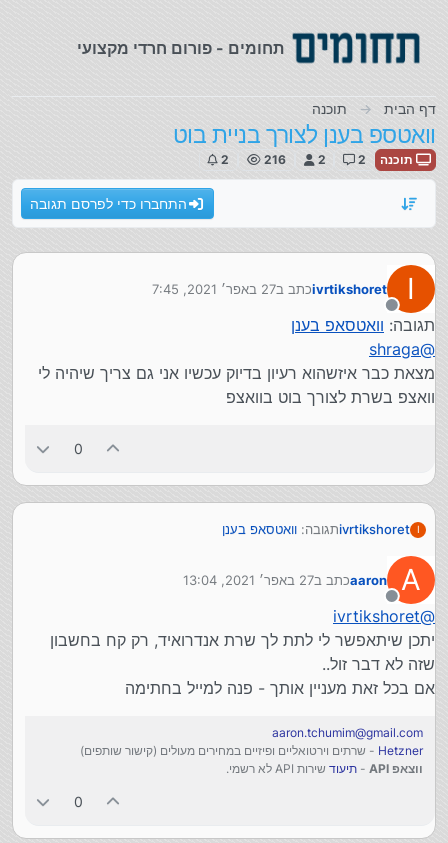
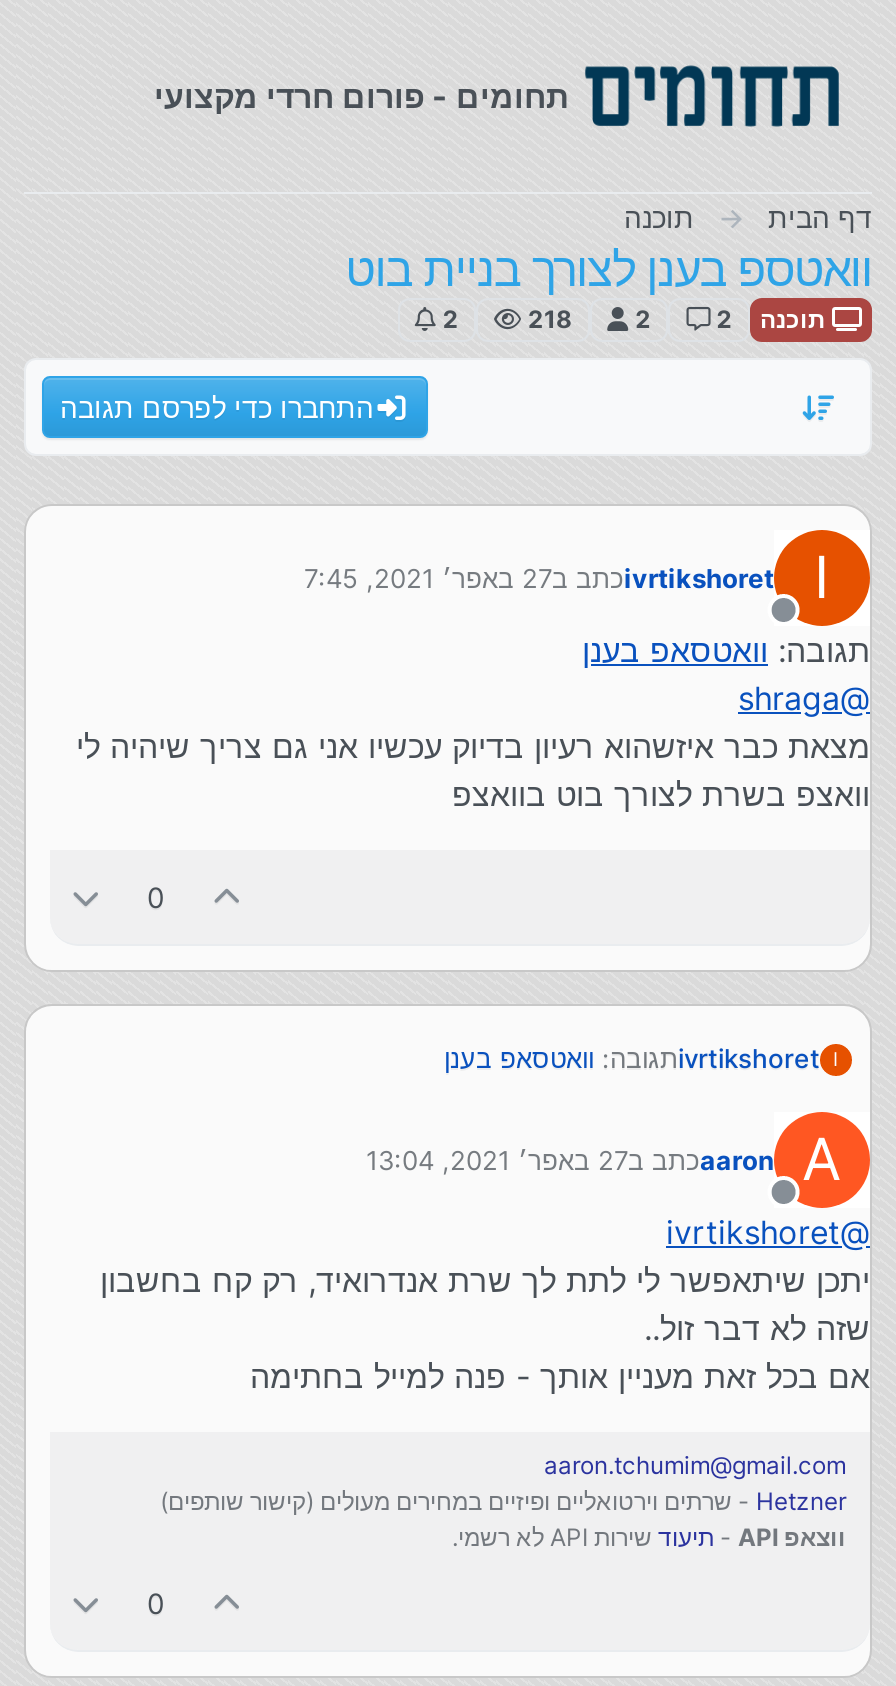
- 216
+ 218
